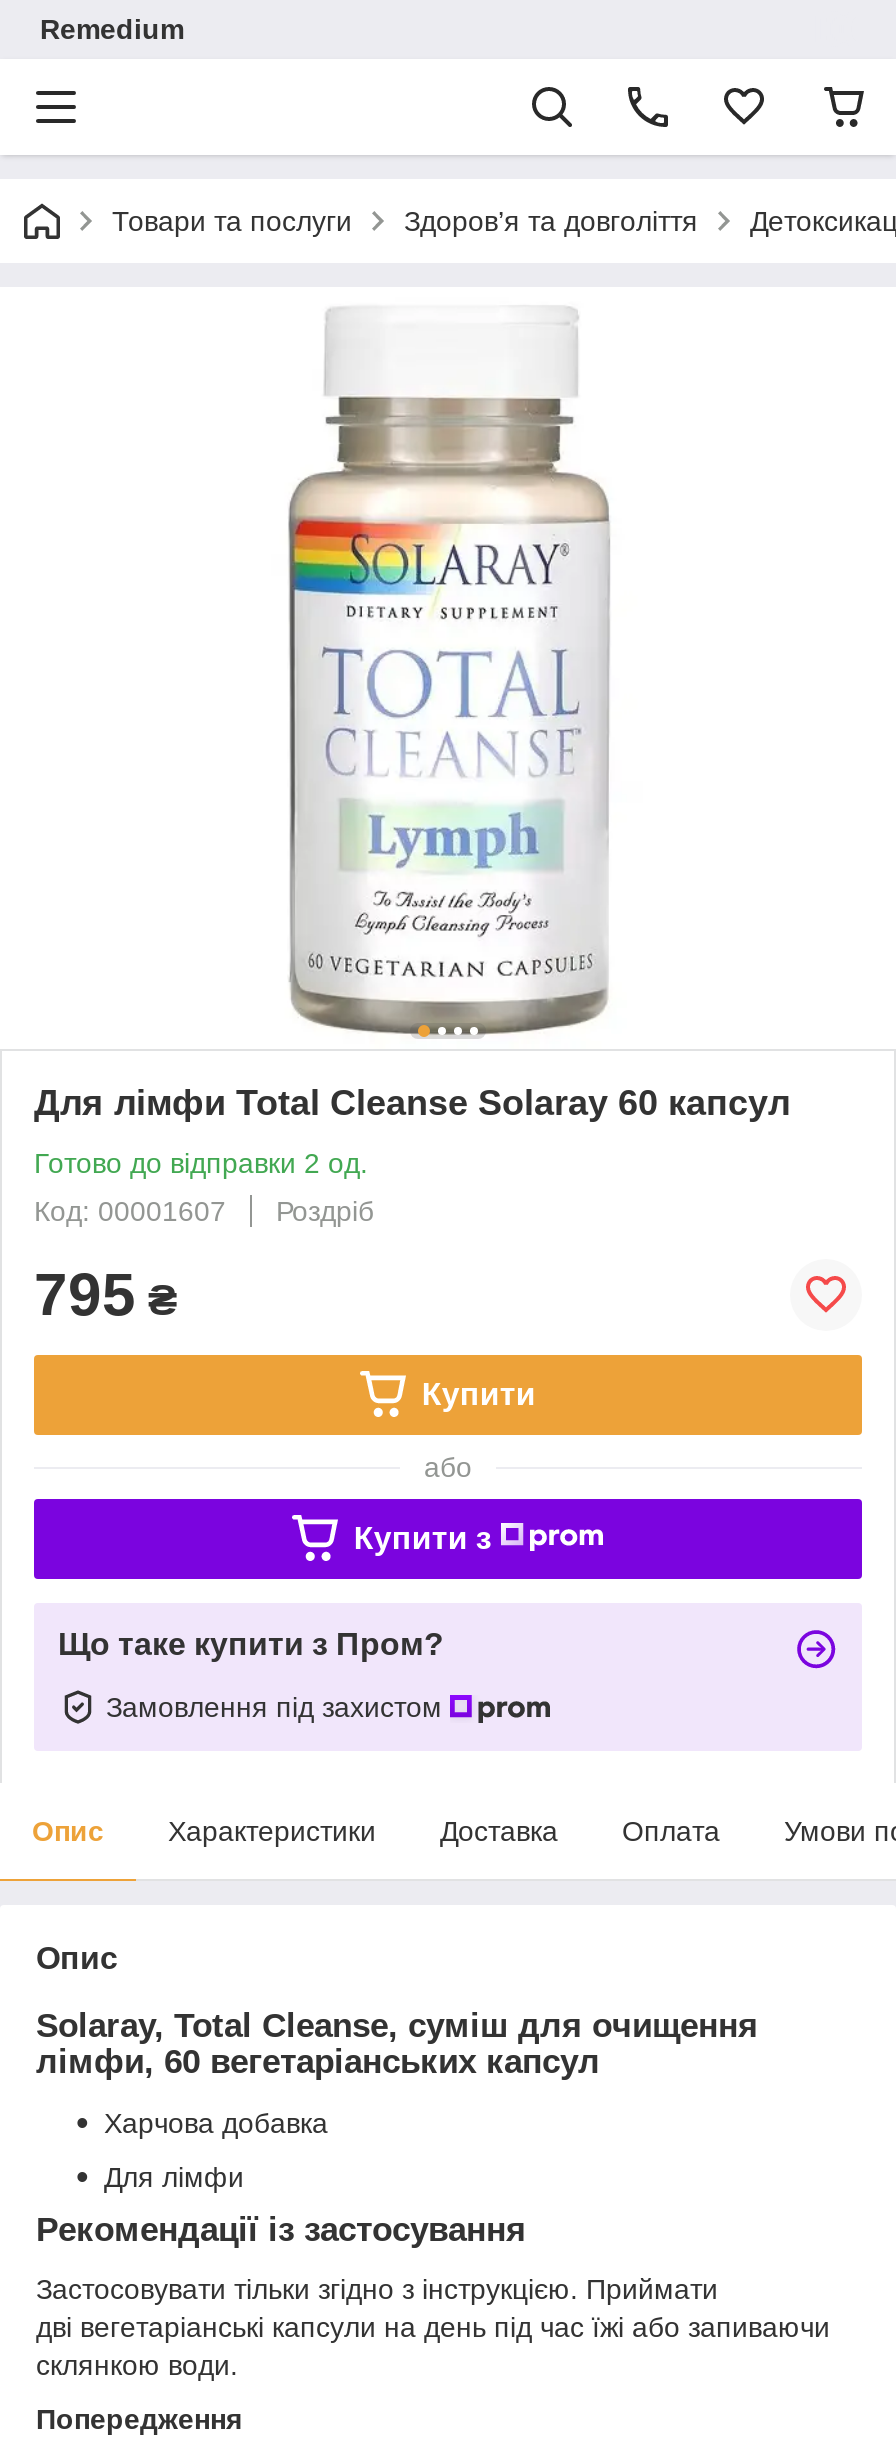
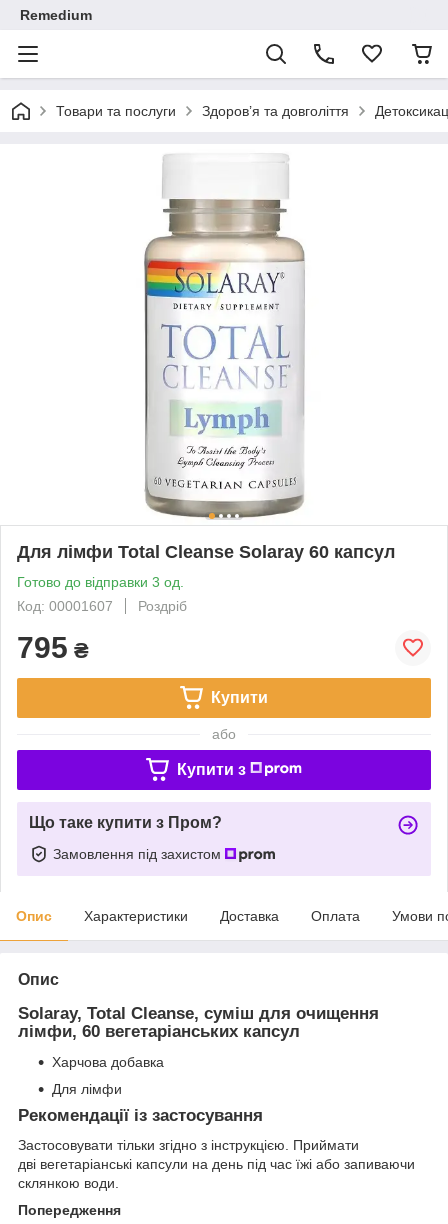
- Готово до відправки 2 од.
+ Готово до відправки 3 од.
